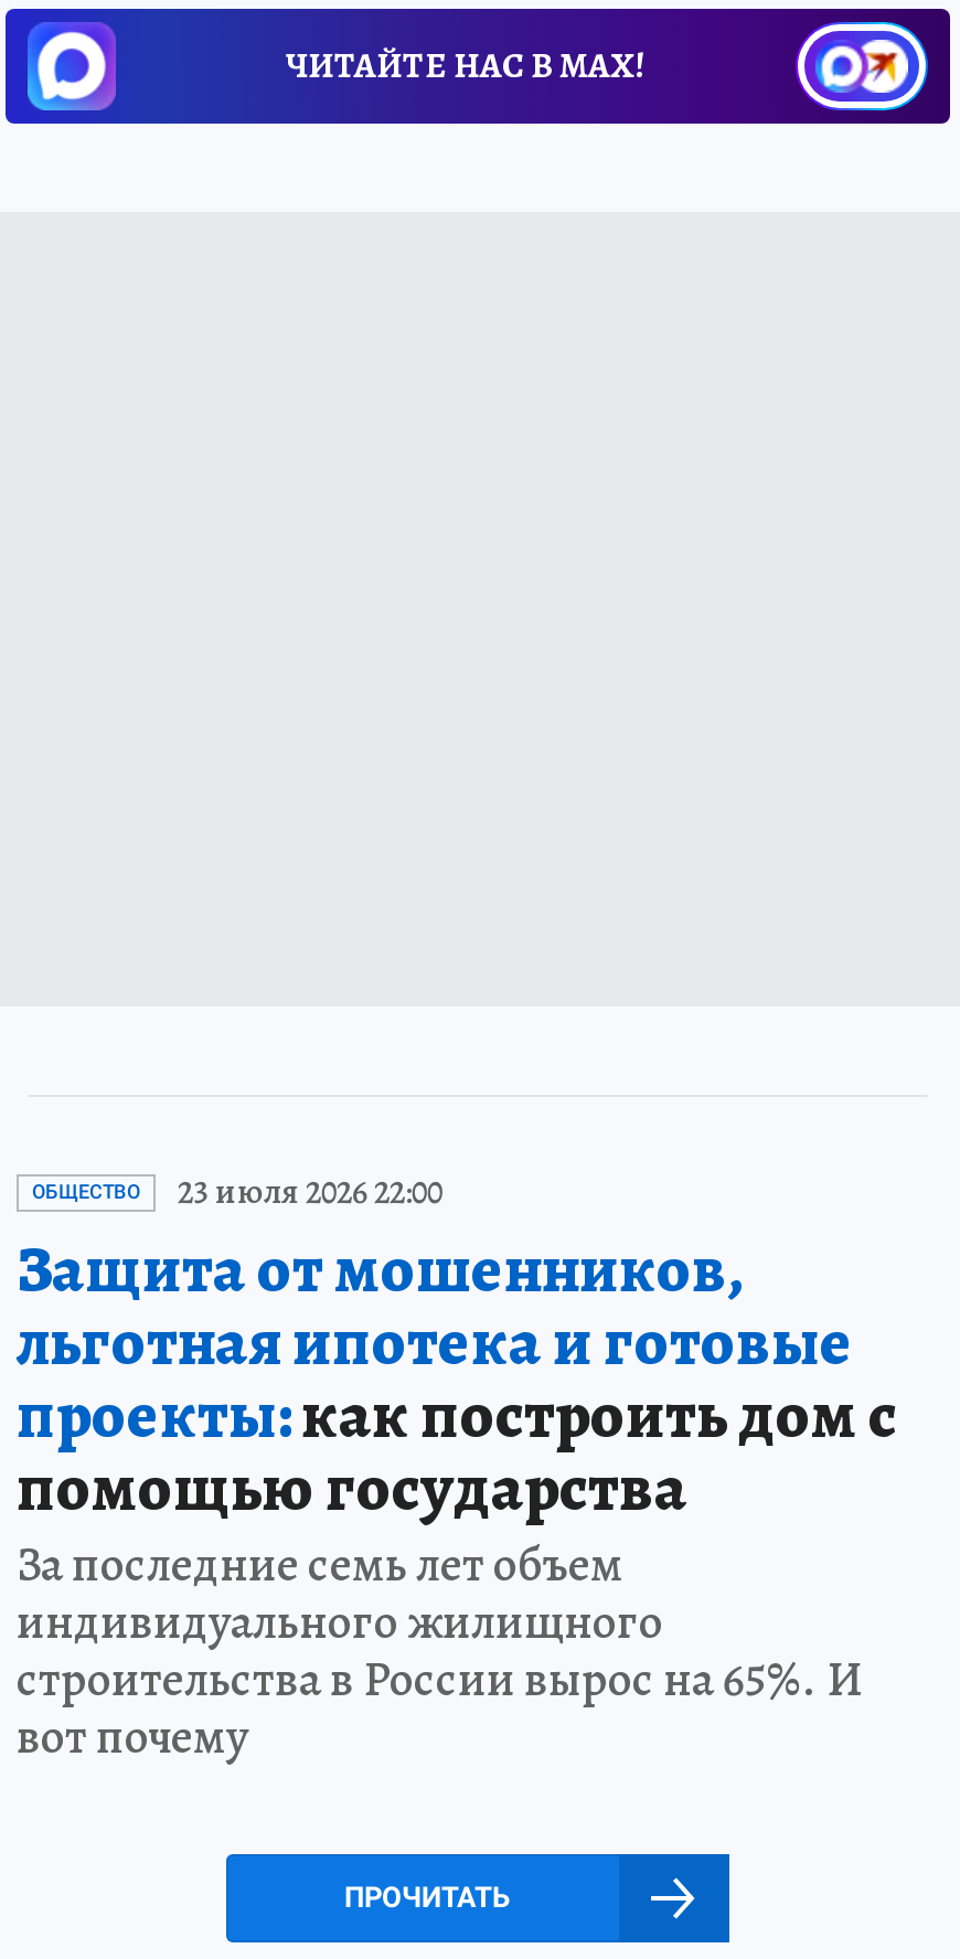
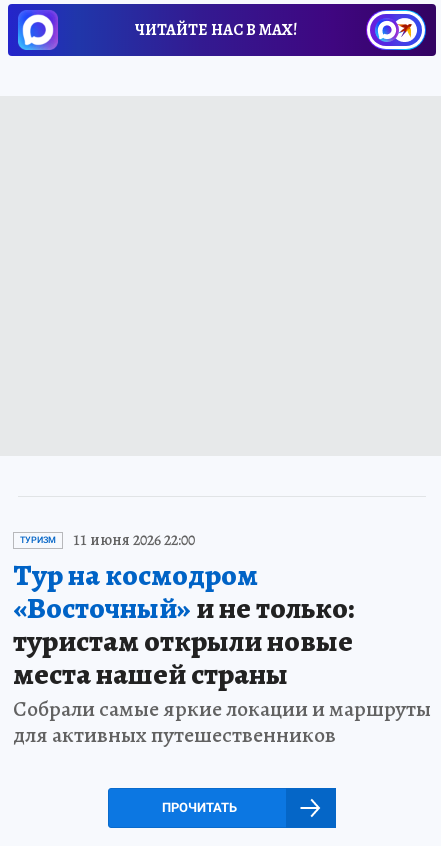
- ОБЩЕСТВО
- 23 июля 2026 22:00
- Защита от мошенников,
- льготная ипотека и готовые
- проекты:как построить дом с
- помощью государства
- За последние семь лет объем
- индивидуального жилищного
- строительства в России вырос на 65%. И
- вот почему
+ ТУРИЗМ
+ 11 июня 2026 22:00
+ Тур на космодром
+ «Восточный»и не только:
+ туристам открыли новые
+ места нашей страны
+ Собрали самые яркие локации и маршруты
+ для активных путешественников
